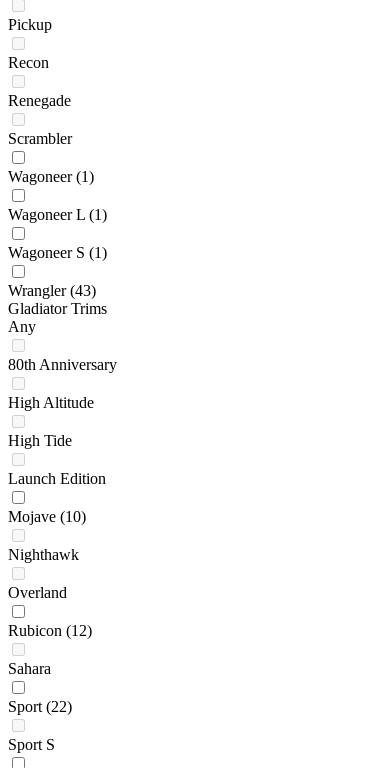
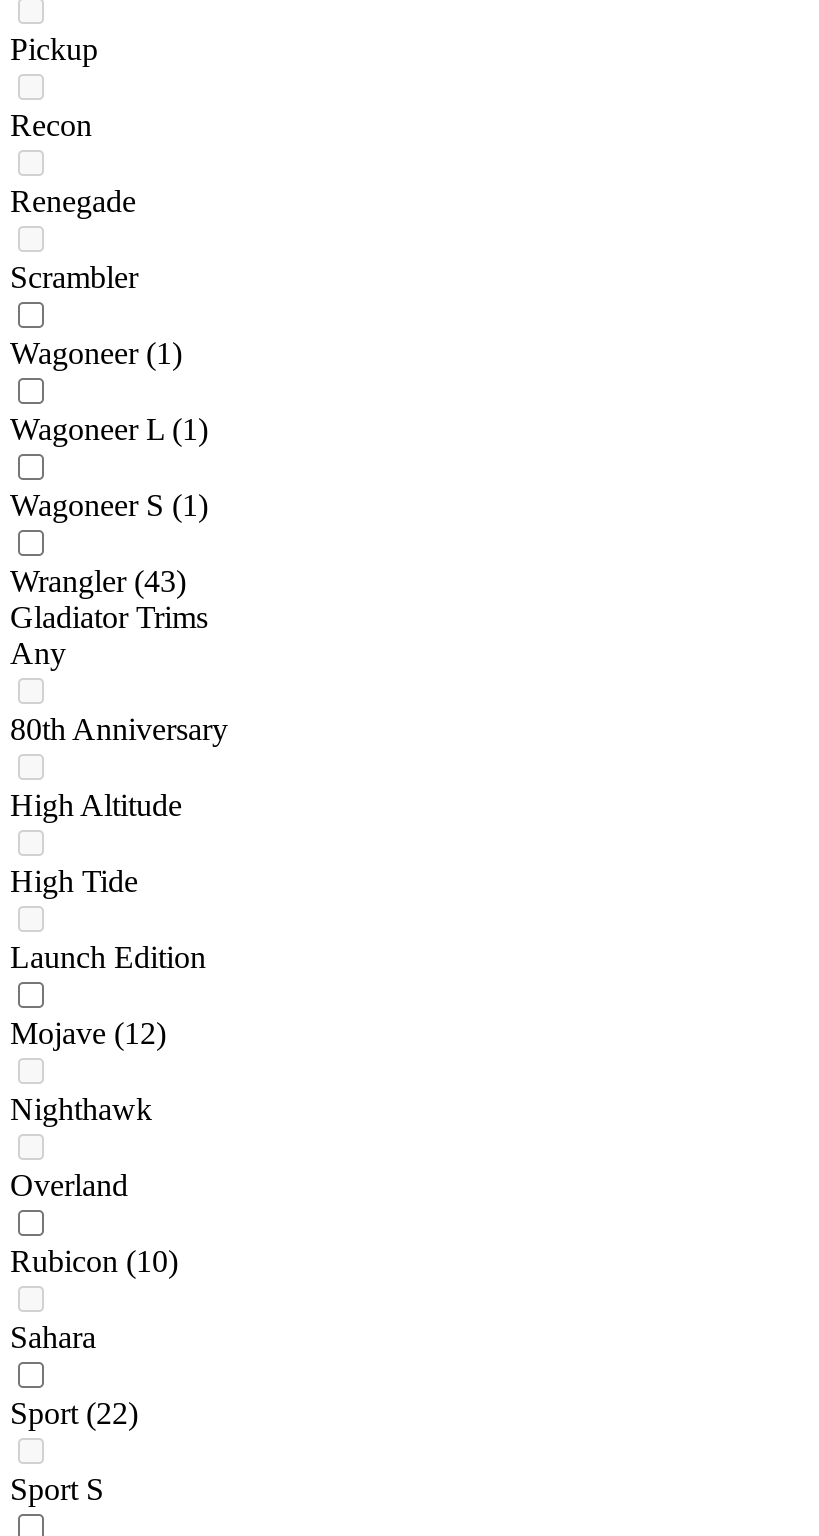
- Mojave (10)
+ Mojave (12)

- Rubicon (12)
+ Rubicon (10)
